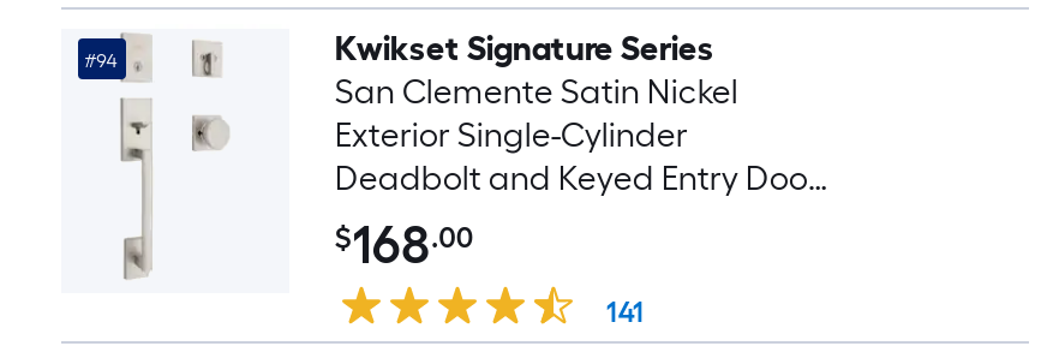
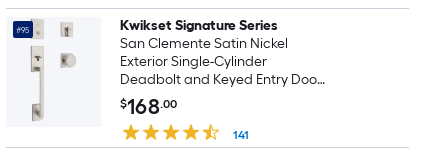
- #94
+ #95
